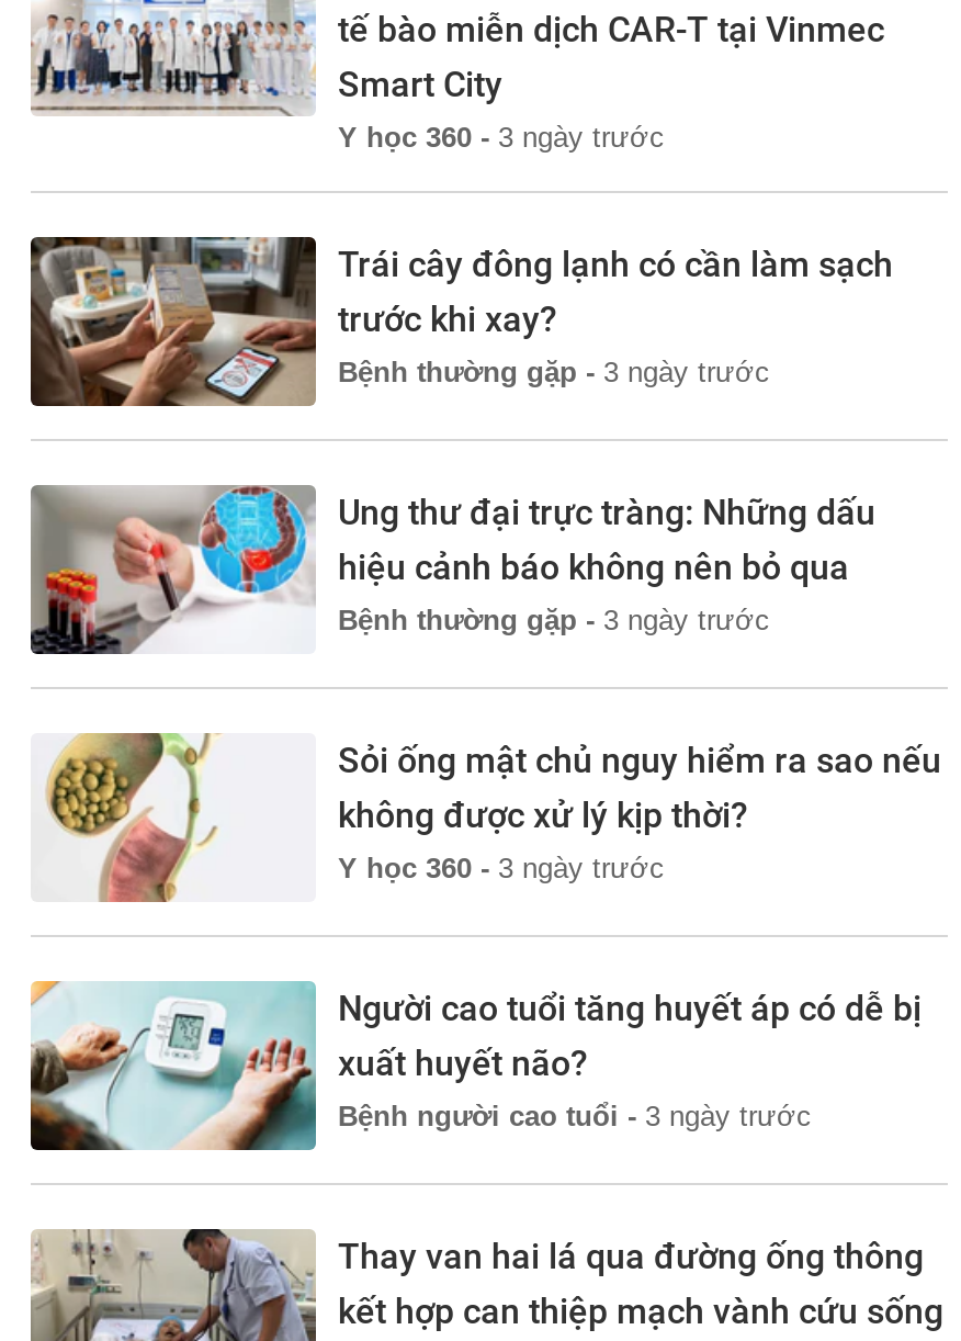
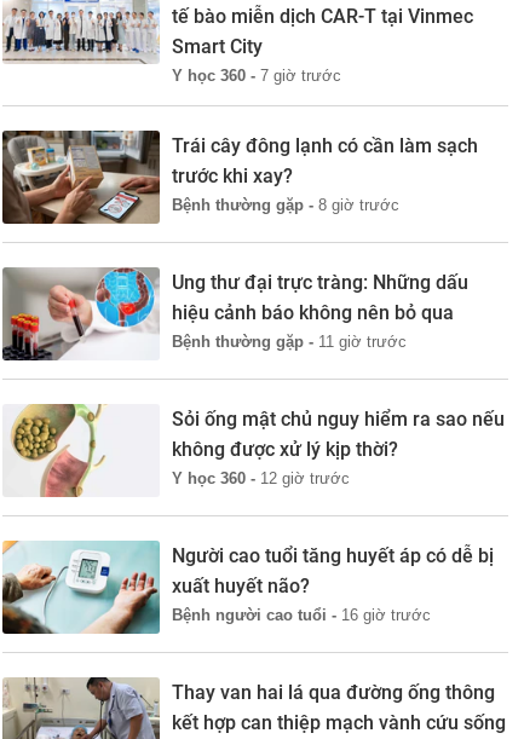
- Y học 360 - 3 ngày trước
+ Y học 360 - 7 giờ trước

- Bệnh thường gặp - 3 ngày trước
+ Bệnh thường gặp - 8 giờ trước

- Bệnh thường gặp - 3 ngày trước
+ Bệnh thường gặp - 11 giờ trước

- Y học 360 - 3 ngày trước
+ Y học 360 - 12 giờ trước

- Bệnh người cao tuổi - 3 ngày trước
+ Bệnh người cao tuổi - 16 giờ trước
